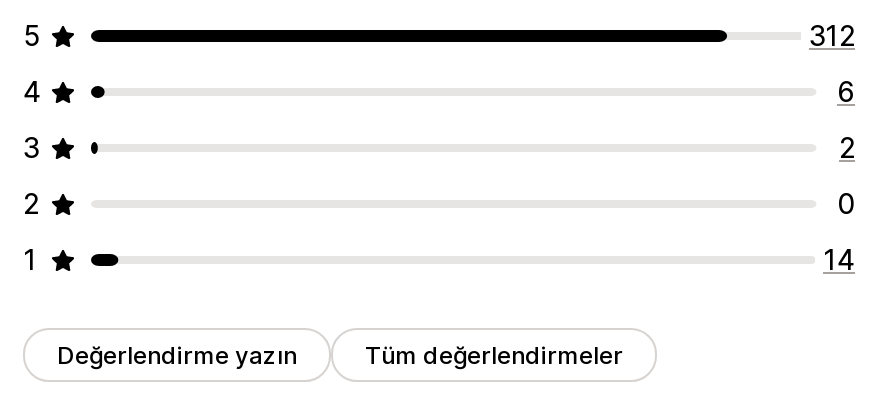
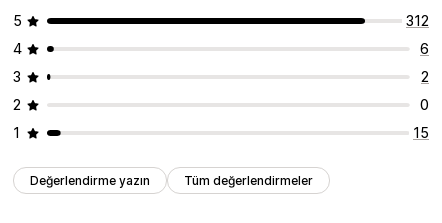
- 14
+ 15
